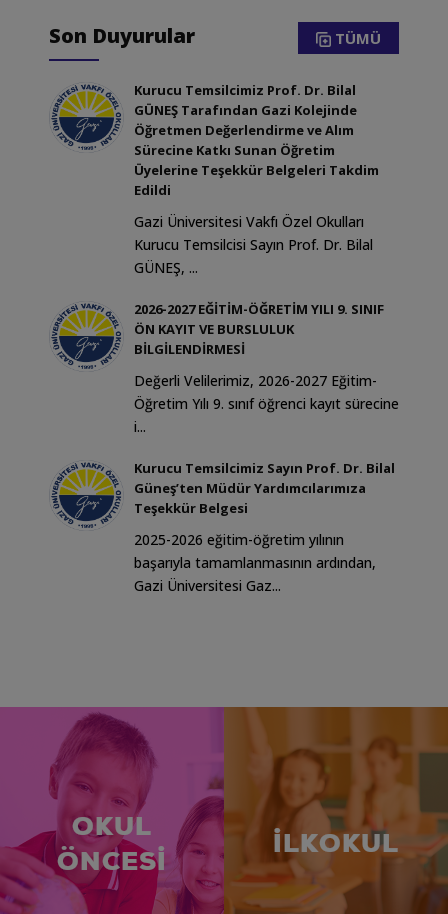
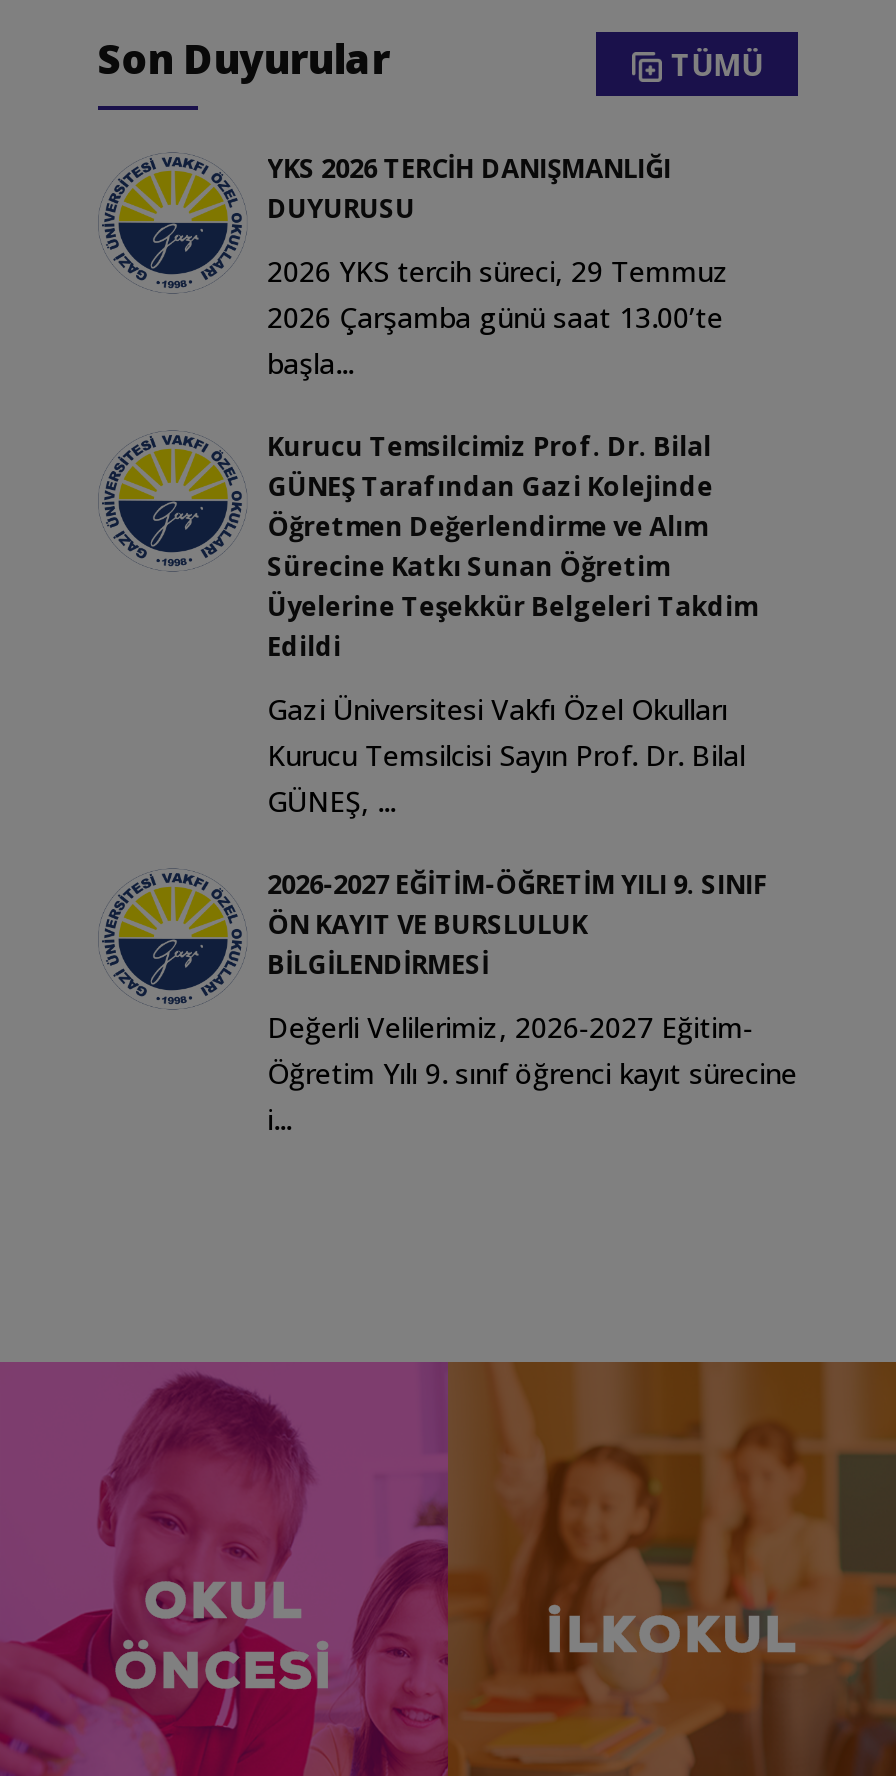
+ YKS 2026 TERCİH DANIŞMANLIĞI
+ DUYURUSU
+ 2026 YKS tercih süreci, 29 Temmuz
+ 2026 Çarşamba günü saat 13.00’te
+ başla...

moved down: [image] | Kurucu Temsilcimiz Prof. Dr. Bilal | GÜNEŞ Tarafından Gazi Kolejinde | ... | Değerli Velilerimiz, 2026-2027 Eğitim- | Öğretim Yılı 9. sınıf öğrenci kayıt sürecine

- Kurucu Temsilcimiz Sayın Prof. Dr. Bilal
- Güneş’ten Müdür Yardımcılarımıza
- Teşekkür Belgesi
- 2025-2026 eğitim-öğretim yılının
- başarıyla tamamlanmasının ardından,
- Gazi Üniversitesi Gaz...
